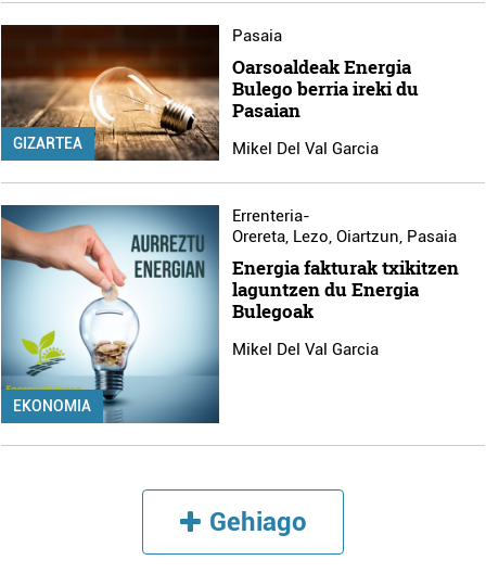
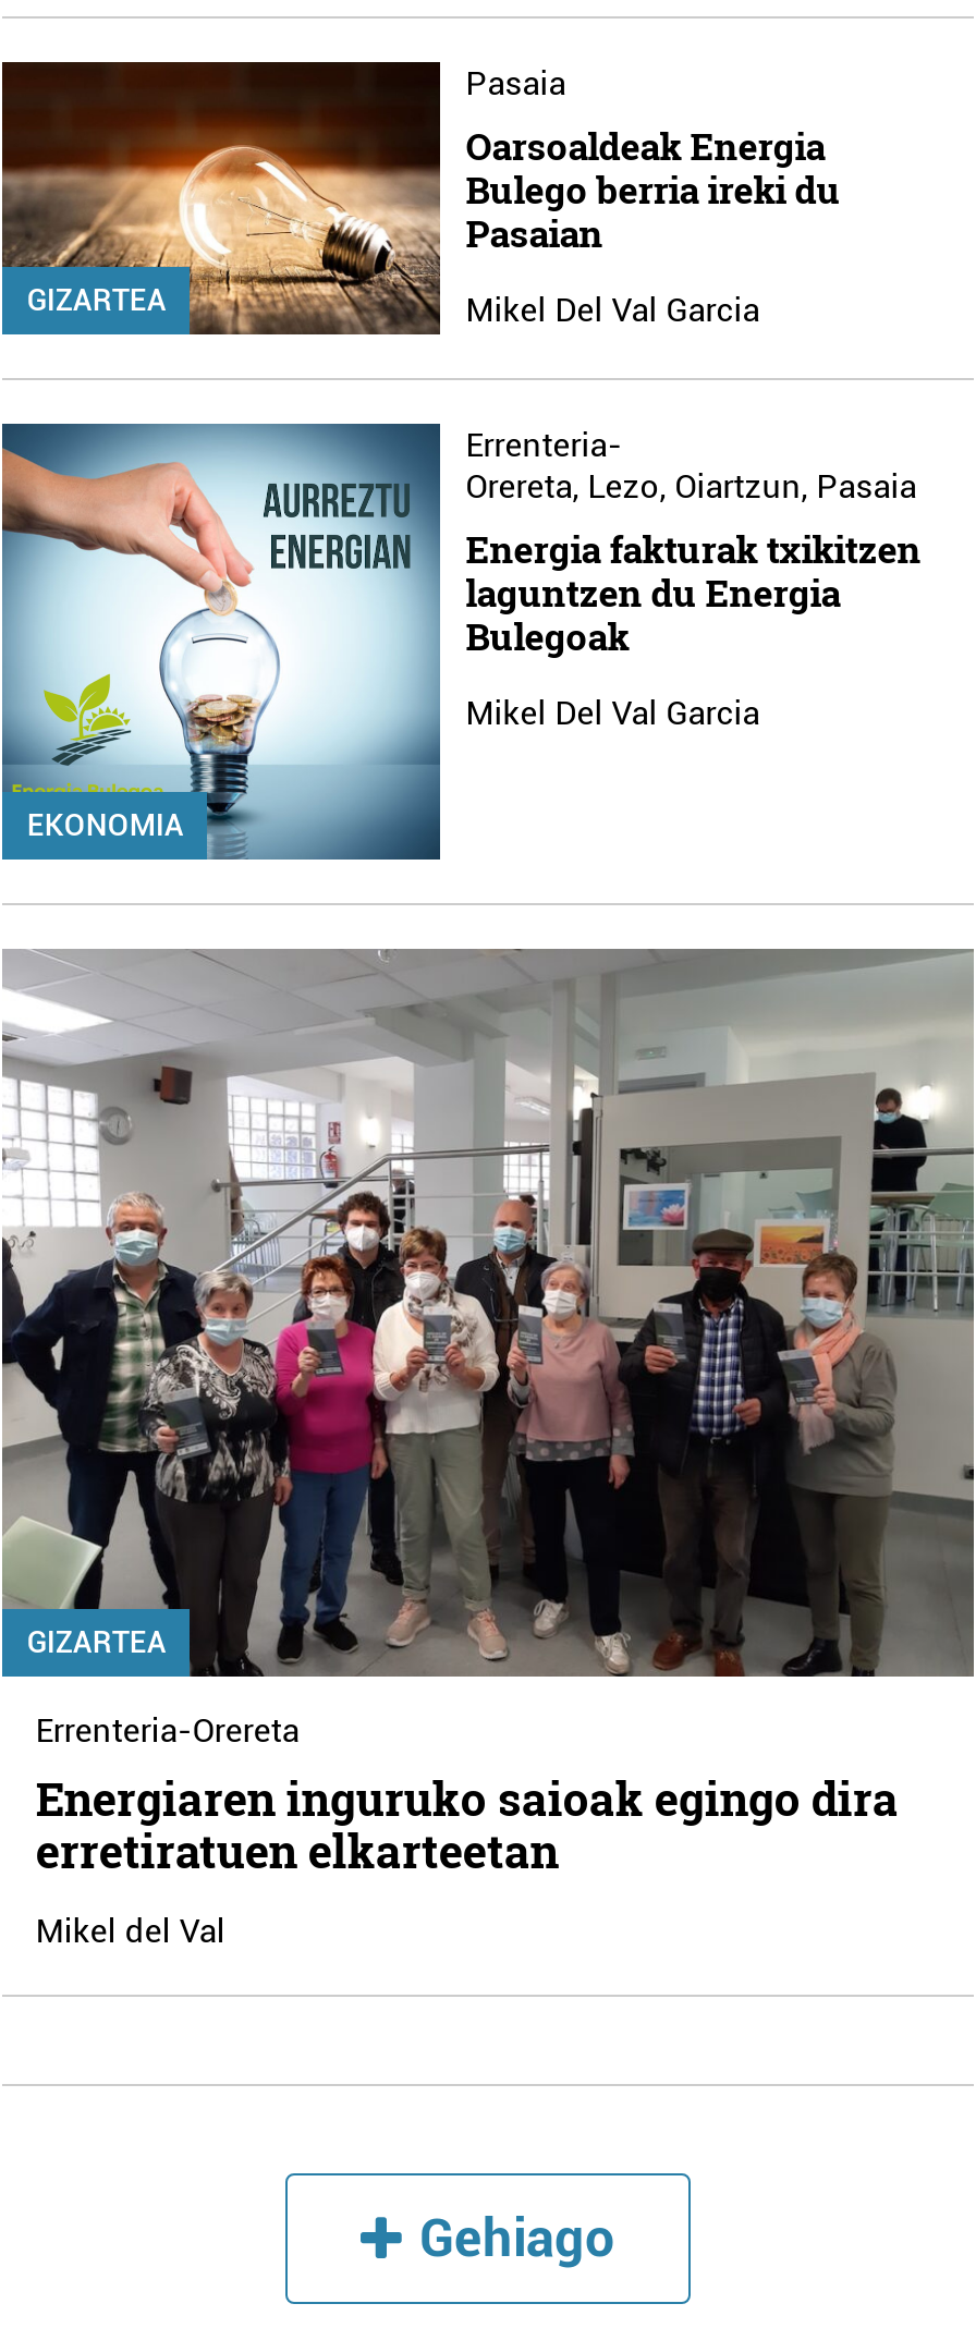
+ [image]
+ GIZARTEA
+ Errenteria-Orereta
+ Energiaren inguruko saioak egingo dira
+ erretiratuen elkarteetan
+ Mikel del Val
